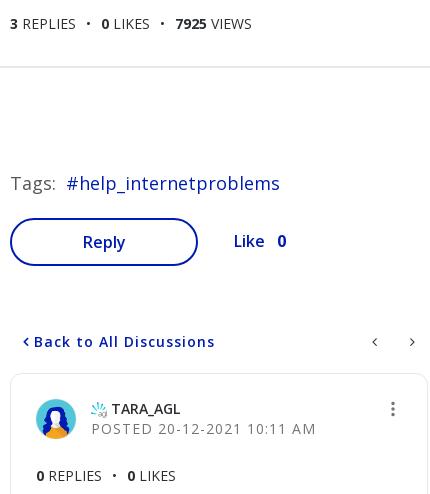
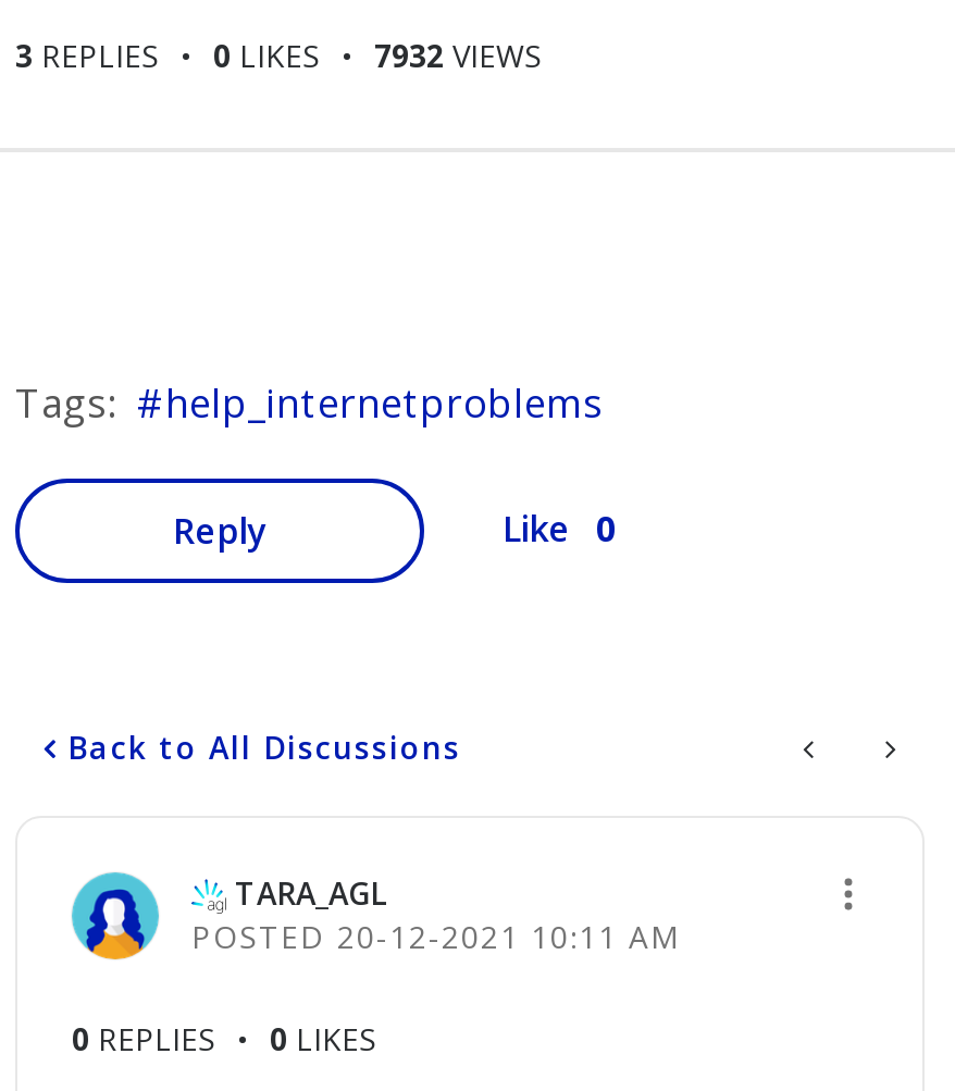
- 3 REPLIES 0 LIKES 7925 VIEWS
+ 3 REPLIES 0 LIKES 7932 VIEWS
